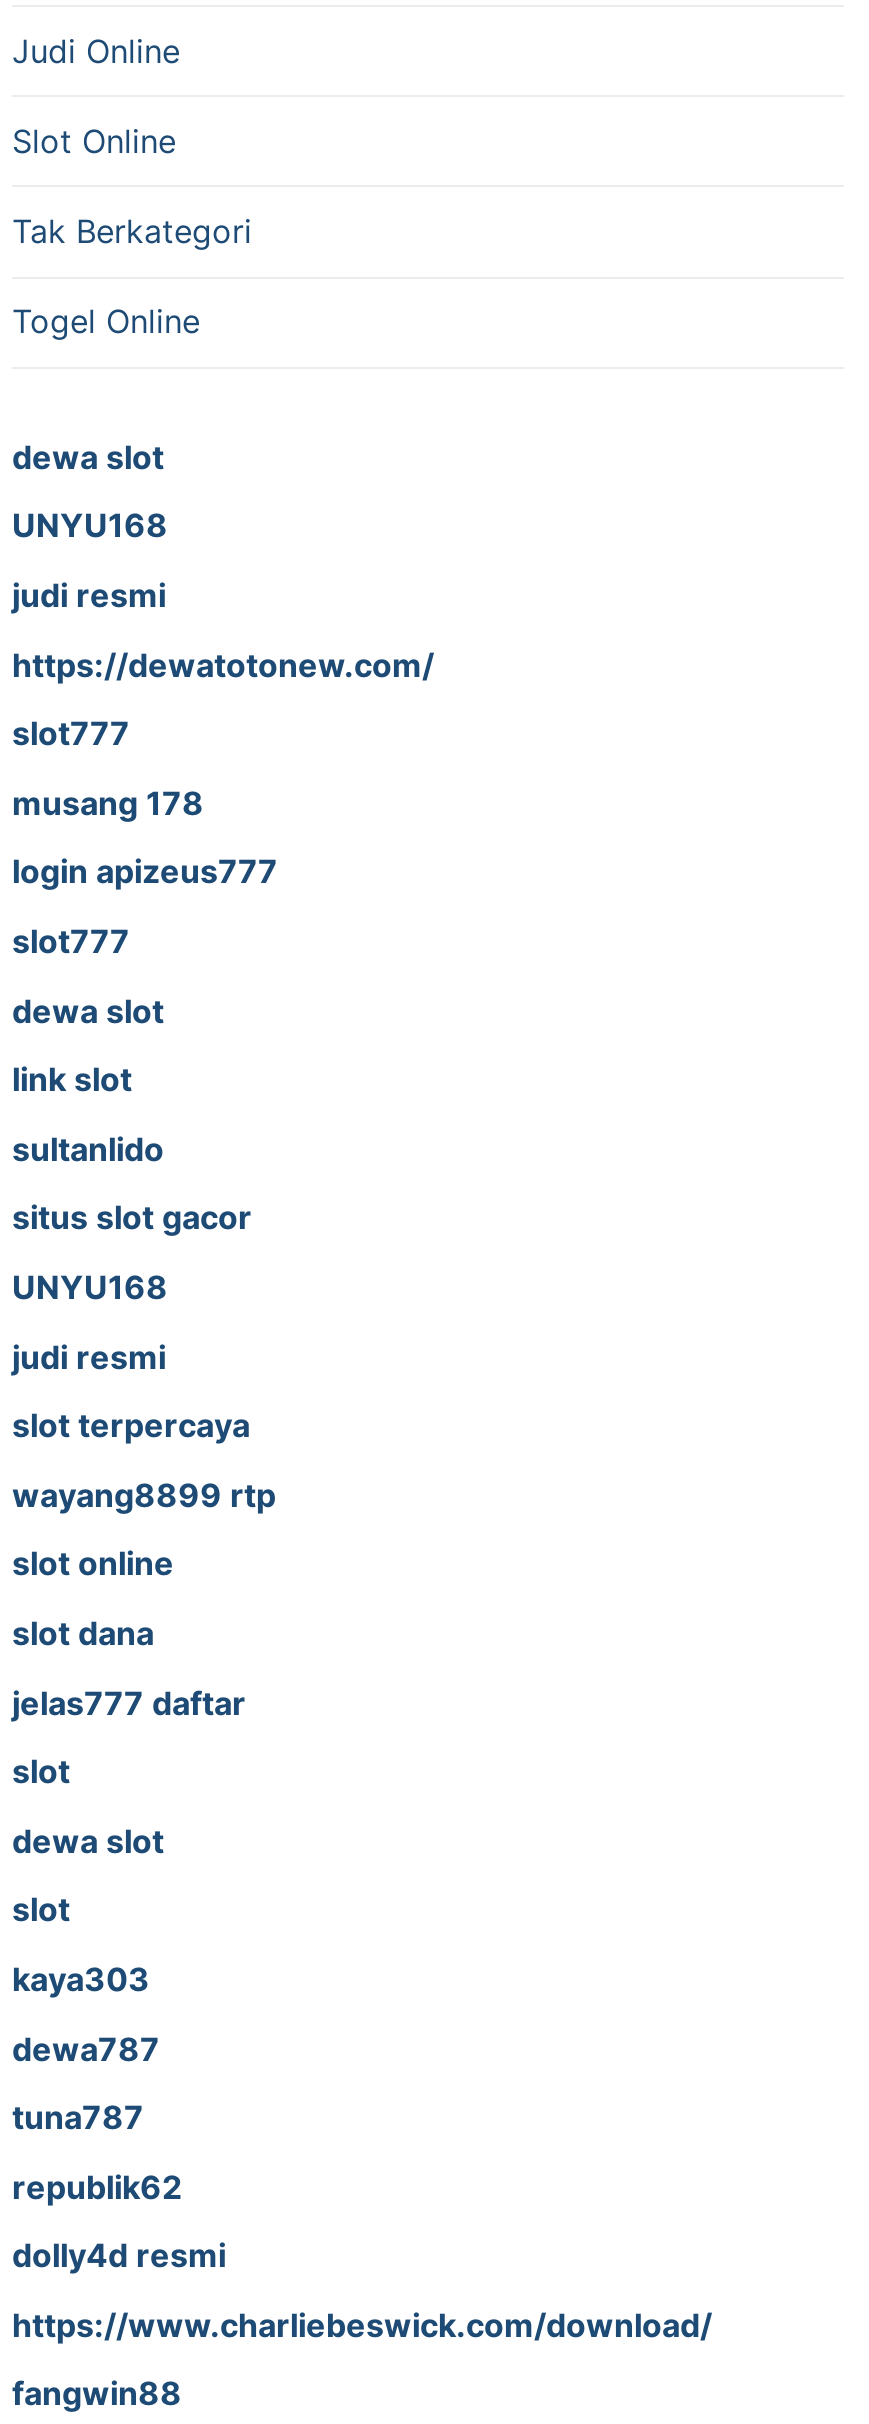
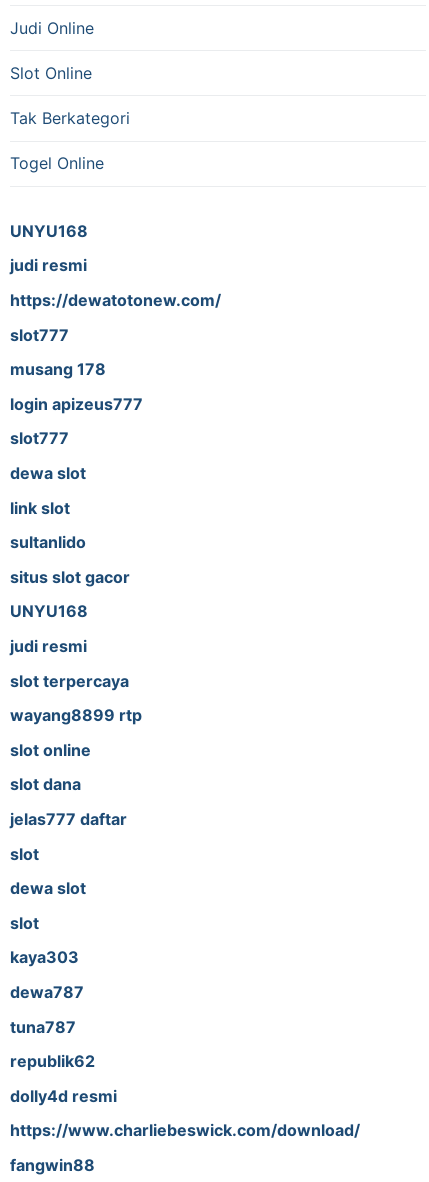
- dewa slot
